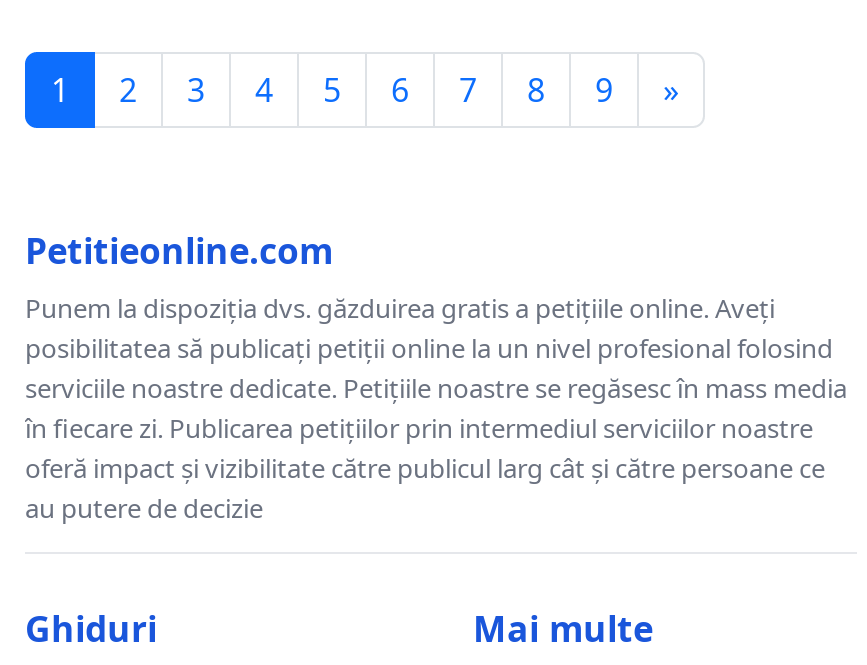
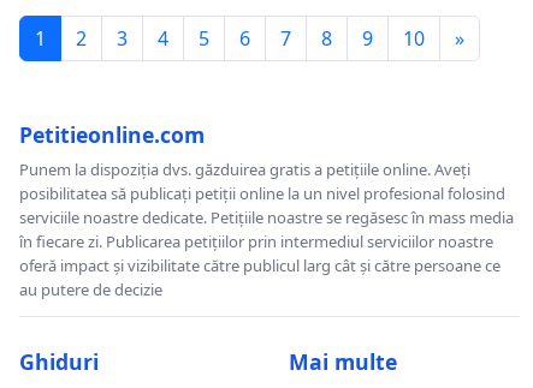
+ 10
